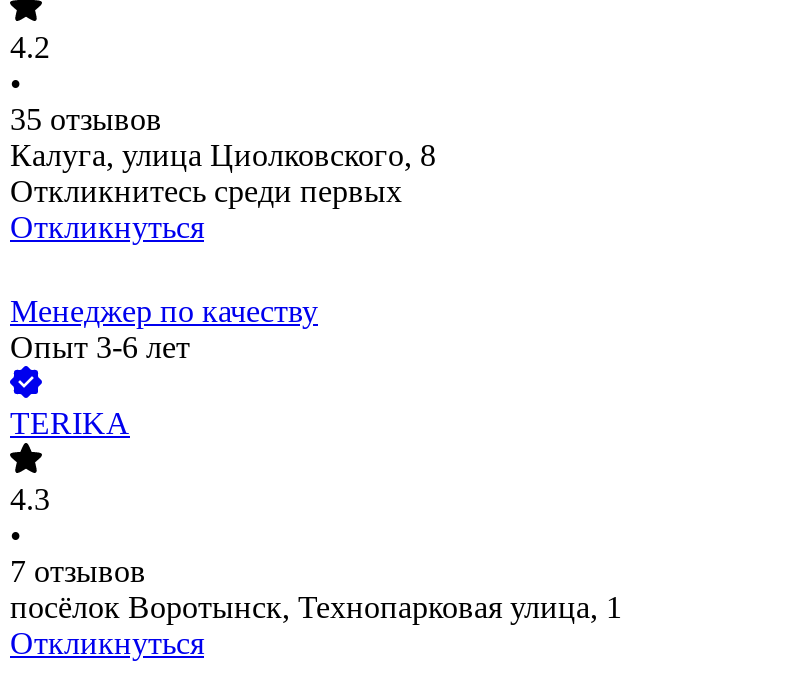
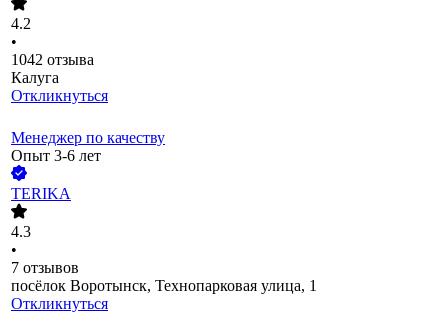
- 35 отзывов
- Калуга, улица Циолковского, 8
- Откликнитесь среди первых
+ 1042 отзыва
+ Калуга
